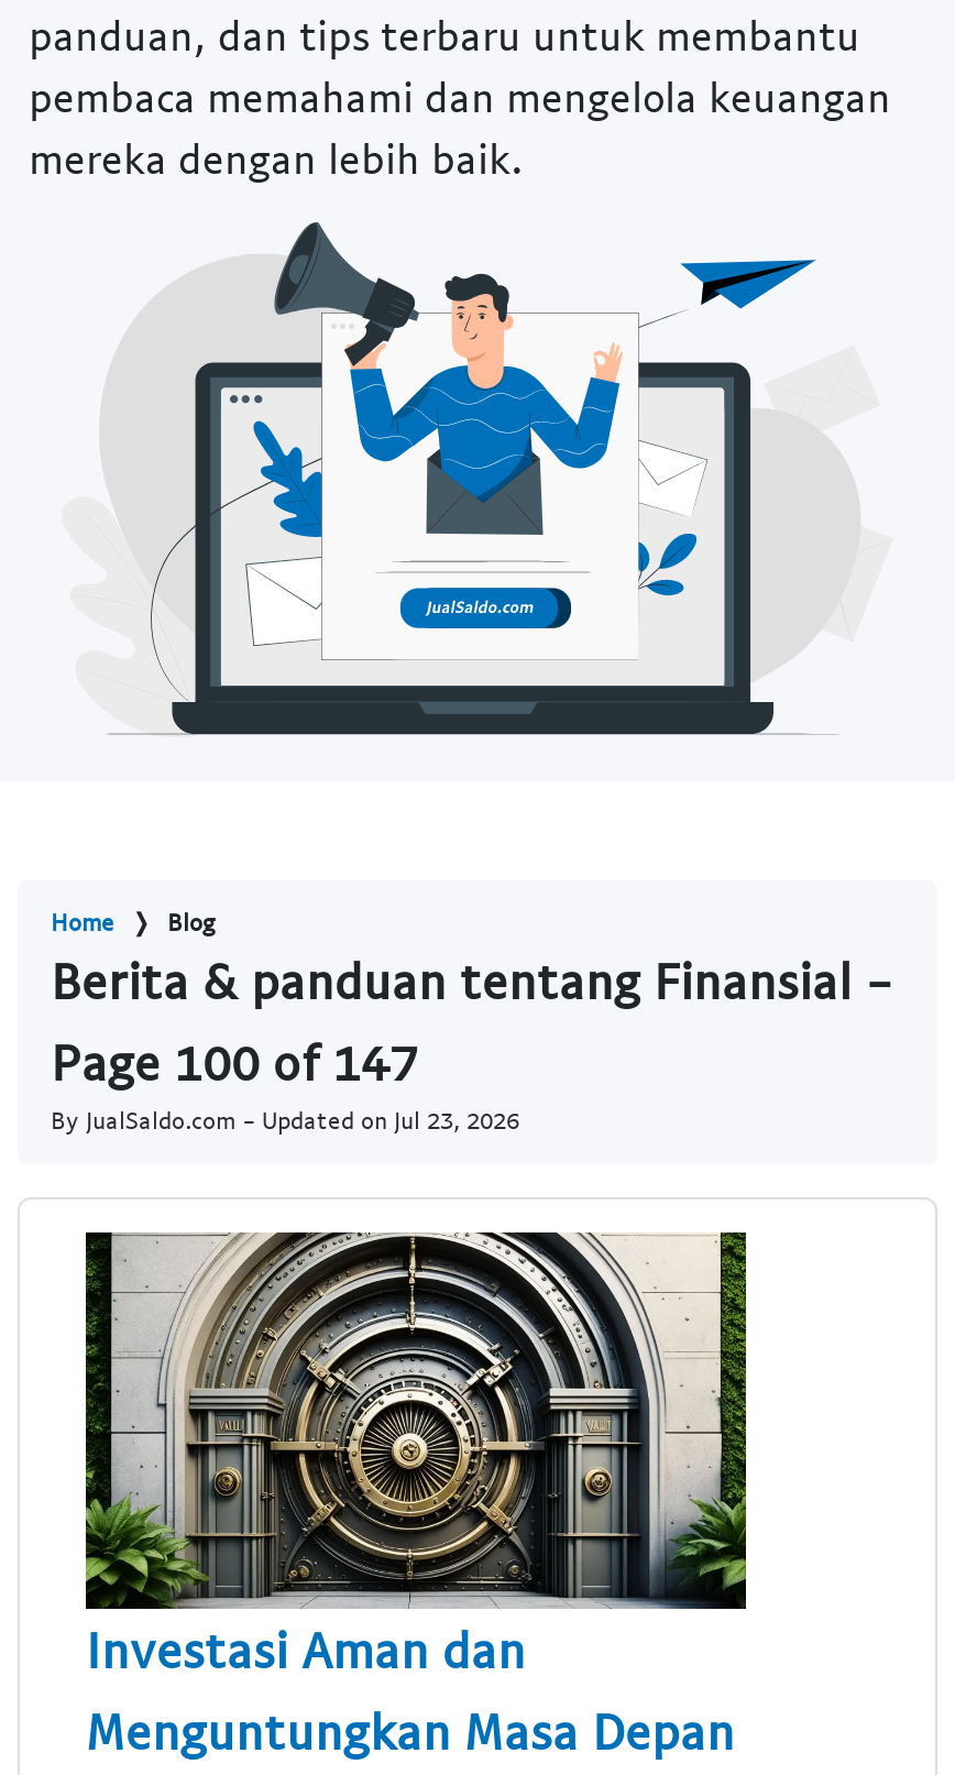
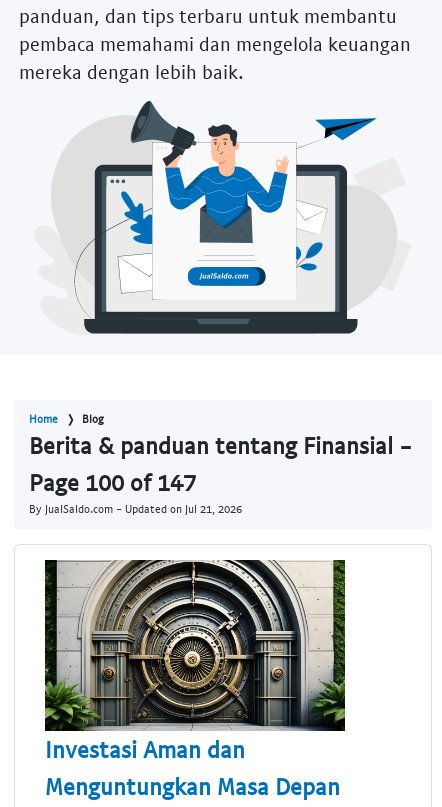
- By JualSaldo.com - Updated on Jul 23, 2026
+ By JualSaldo.com - Updated on Jul 21, 2026
